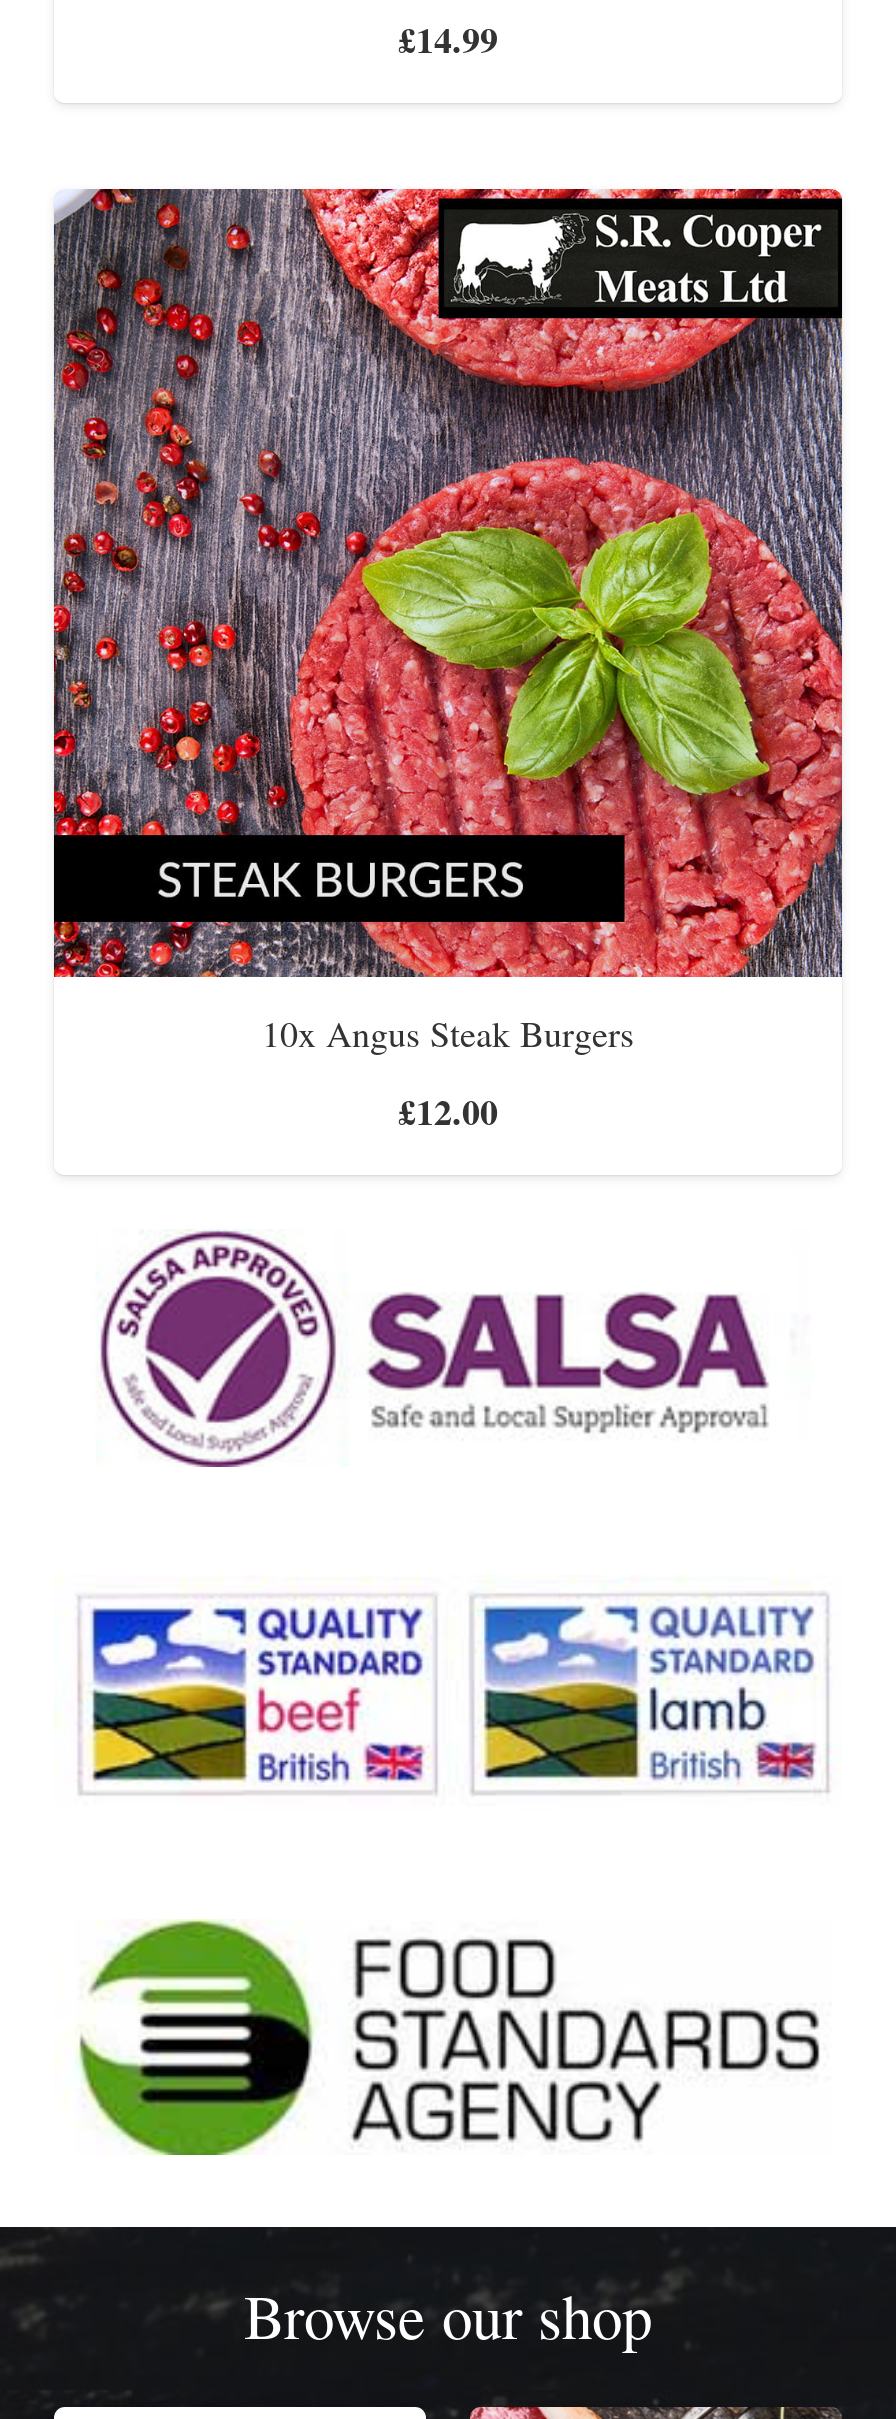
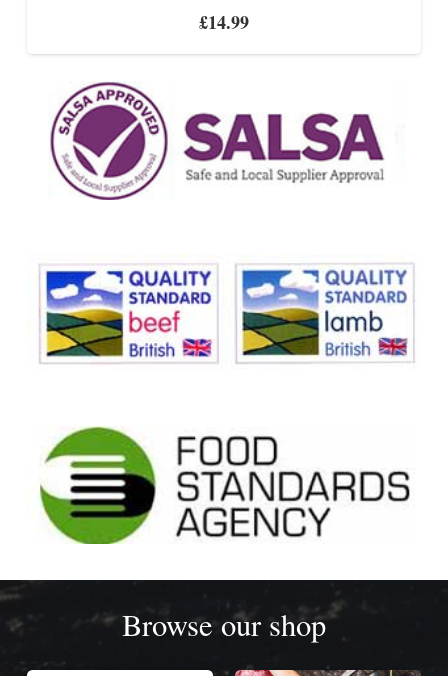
- [image]
- 10x Angus Steak Burgers
- £12.00
